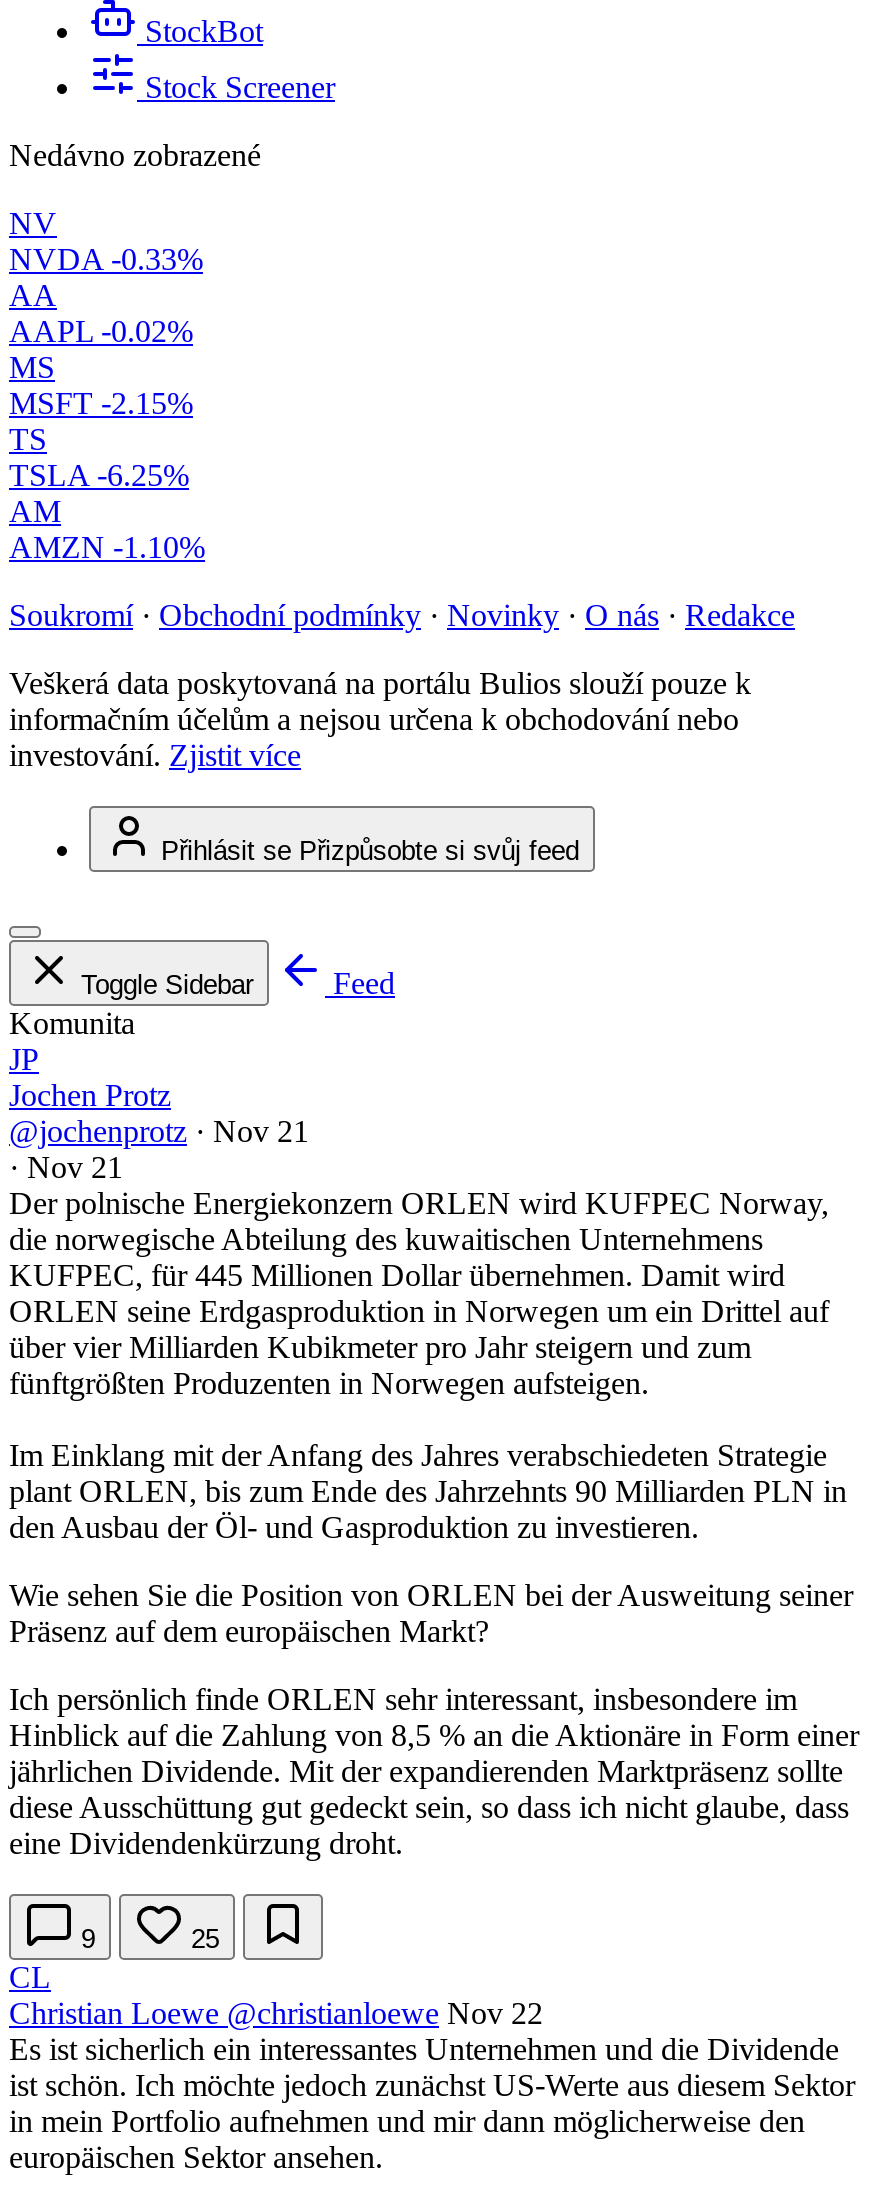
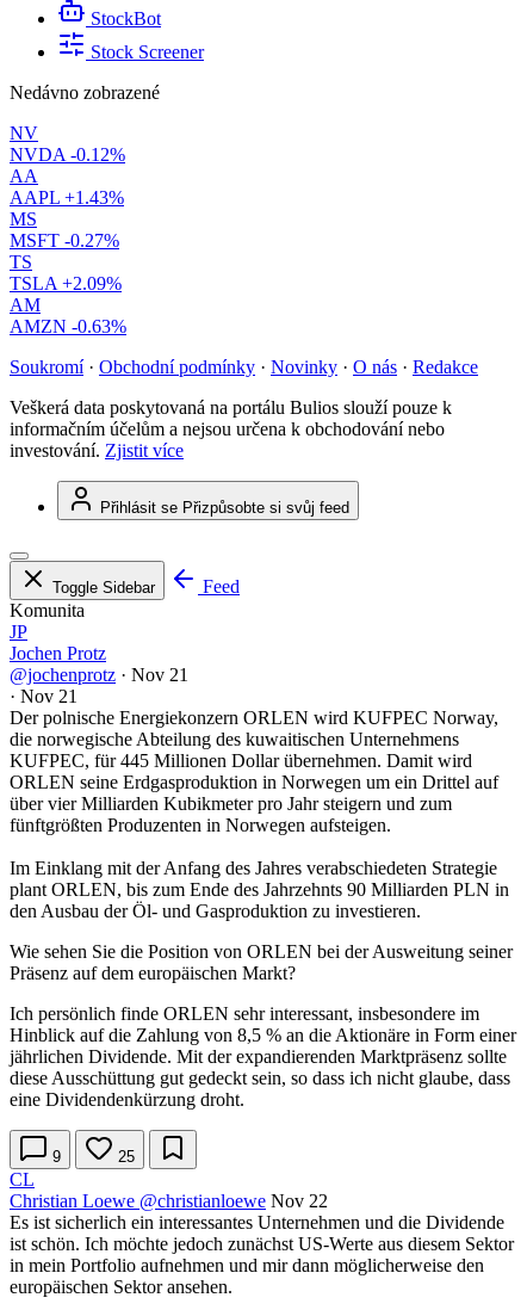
- NVDA -0.33%
+ NVDA -0.12%

- AAPL -0.02%
+ AAPL +1.43%

- MSFT -2.15%
+ MSFT -0.27%

- TSLA -6.25%
+ TSLA +2.09%

- AMZN -1.10%
+ AMZN -0.63%
